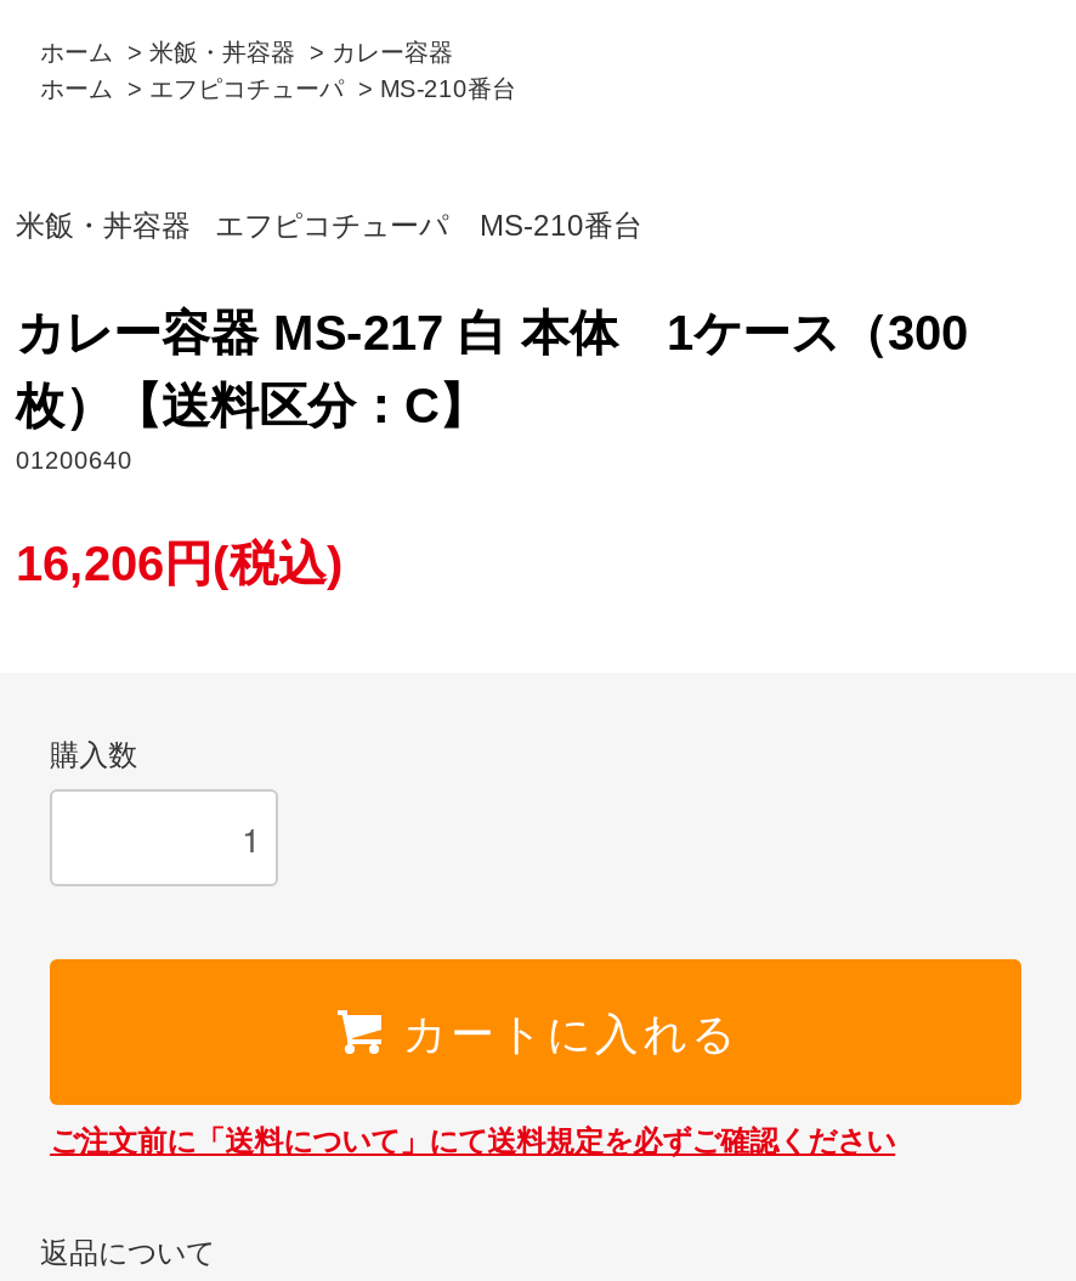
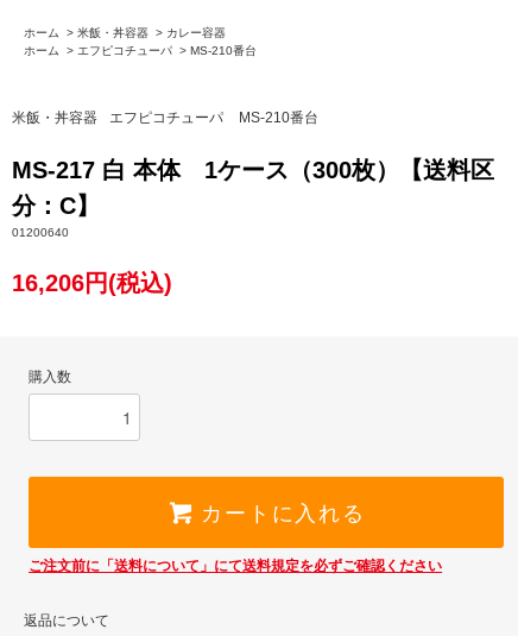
- カレー容器 MS-217 白 本体 1ケース（300
- 枚）【送料区分：C】
+ MS-217 白 本体 1ケース（300枚）【送料区
+ 分：C】
